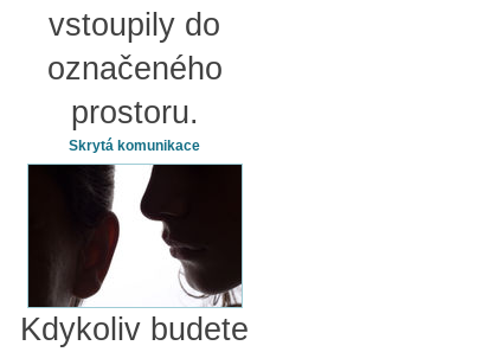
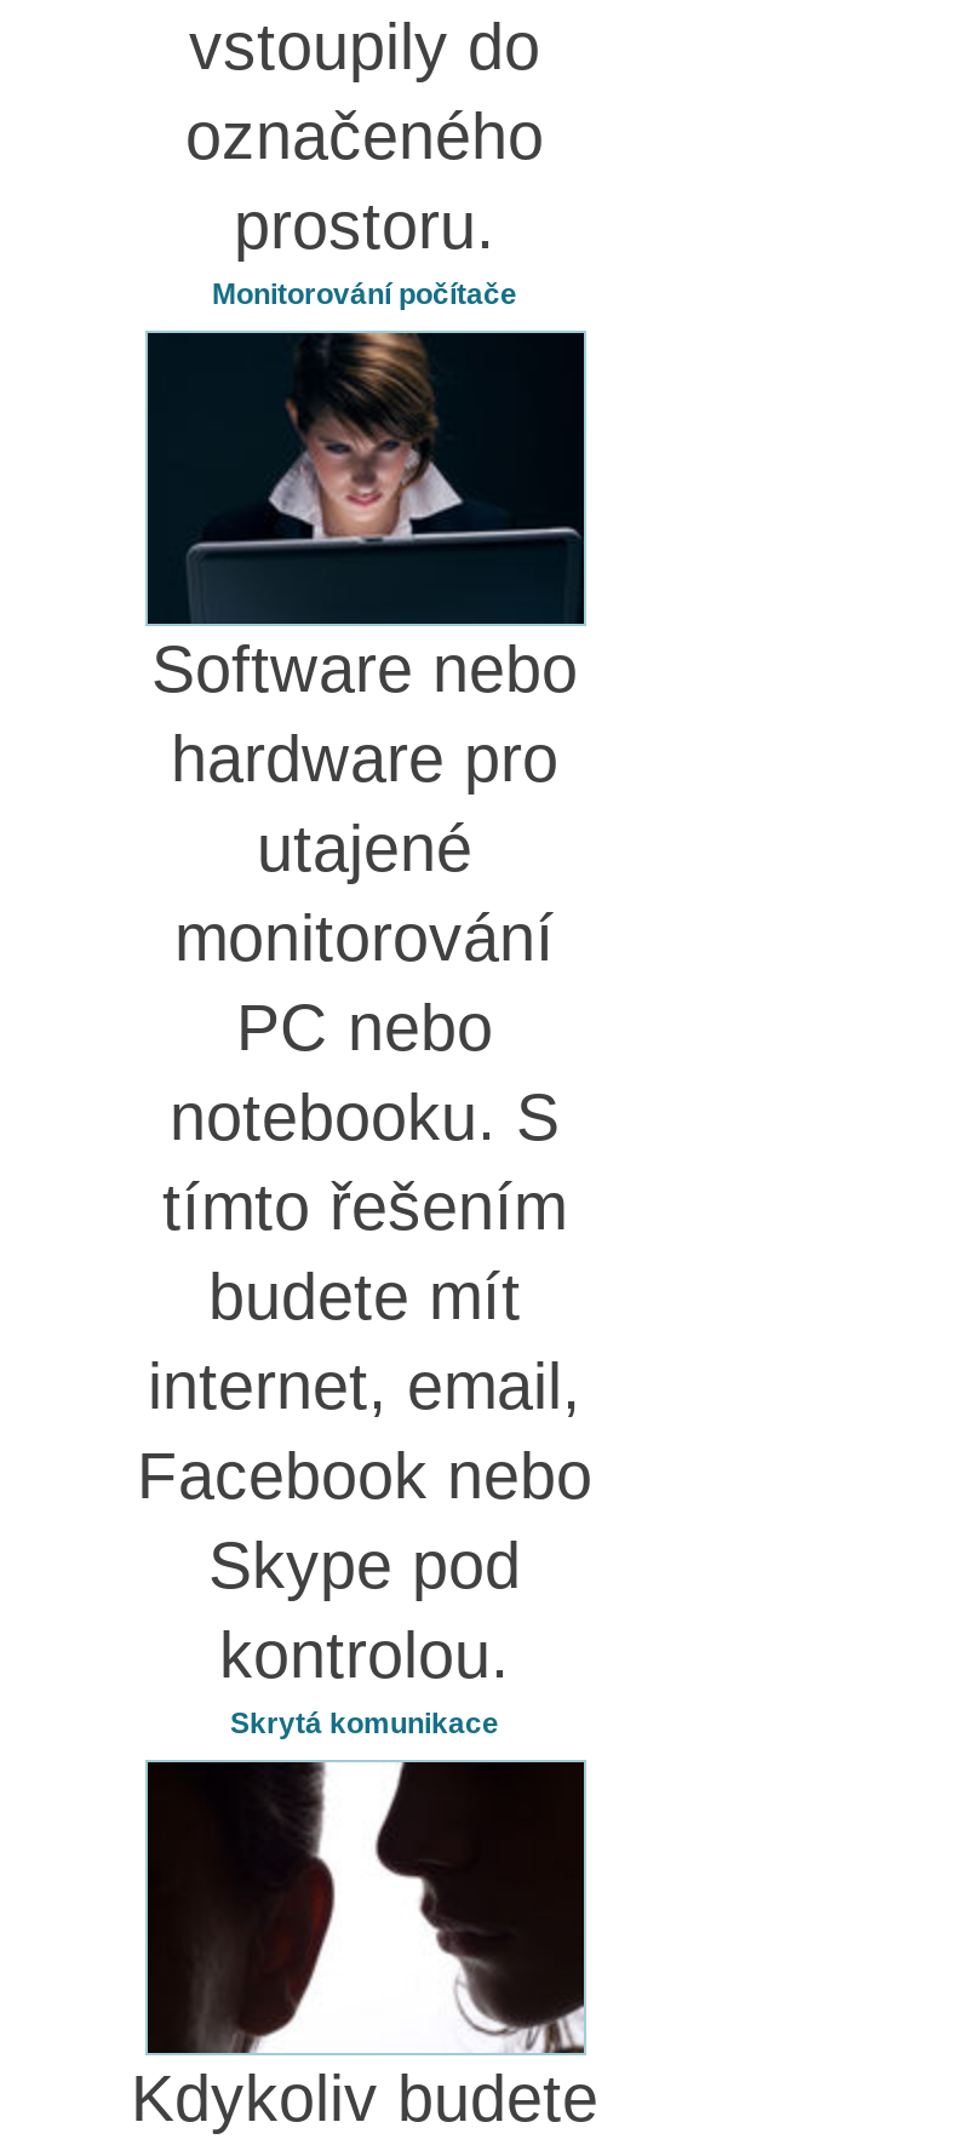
+ [image]
+ Software nebo
+ hardware pro
+ utajené
+ monitorování
+ PC nebo
+ notebooku. S
+ tímto řešením
+ budete mít
+ internet, email,
+ Facebook nebo
+ Skype pod
+ kontrolou.

+ Monitorování počítače
